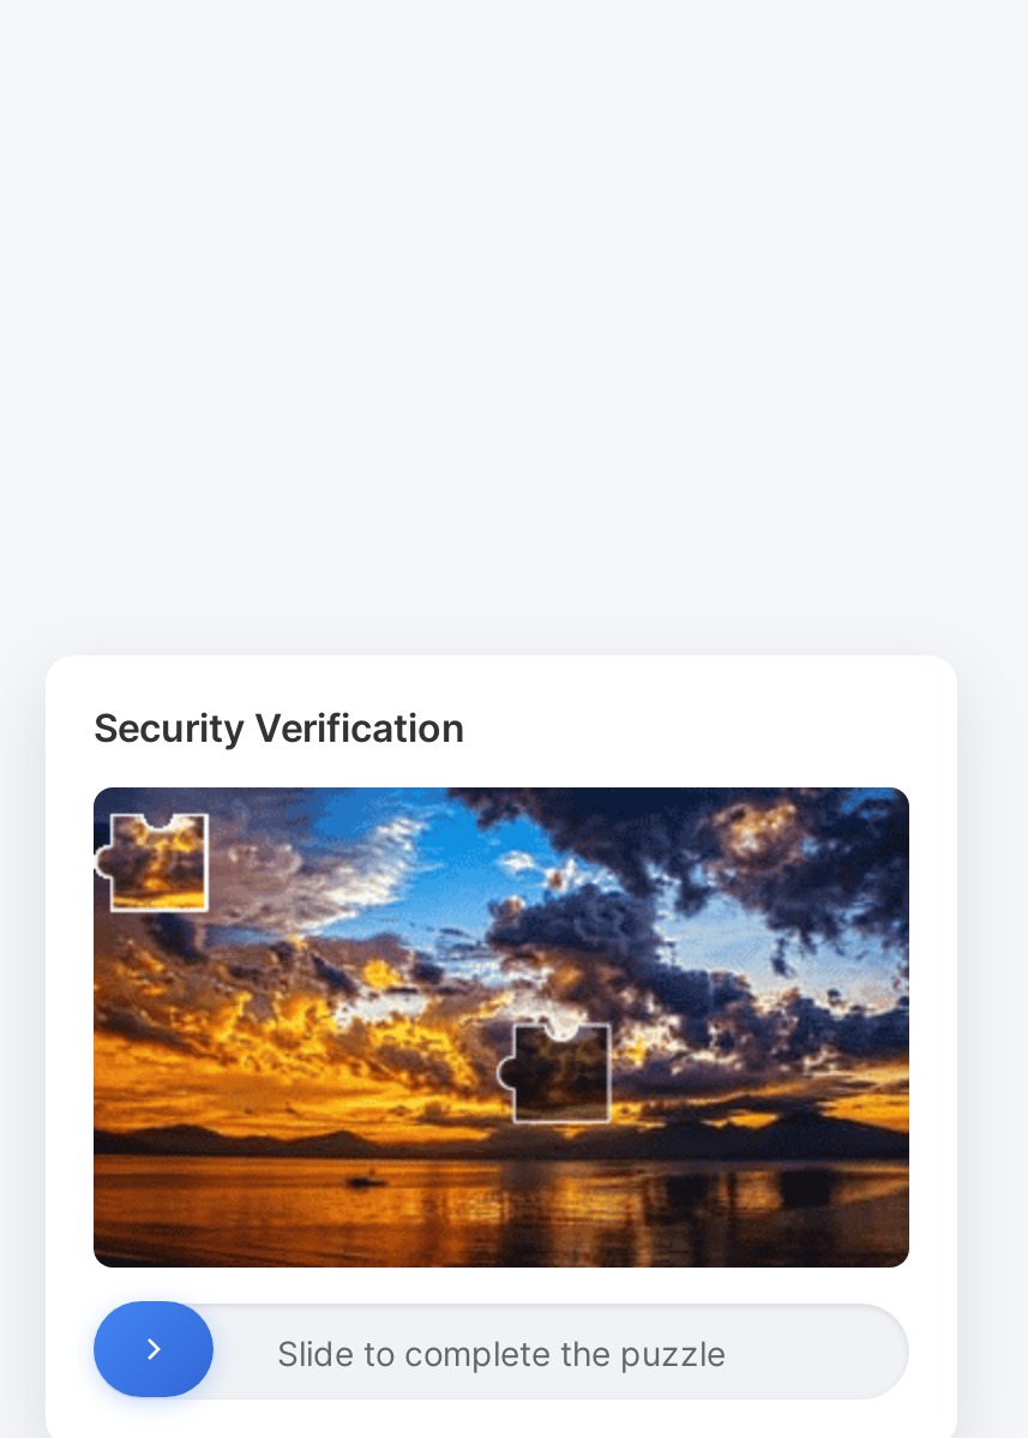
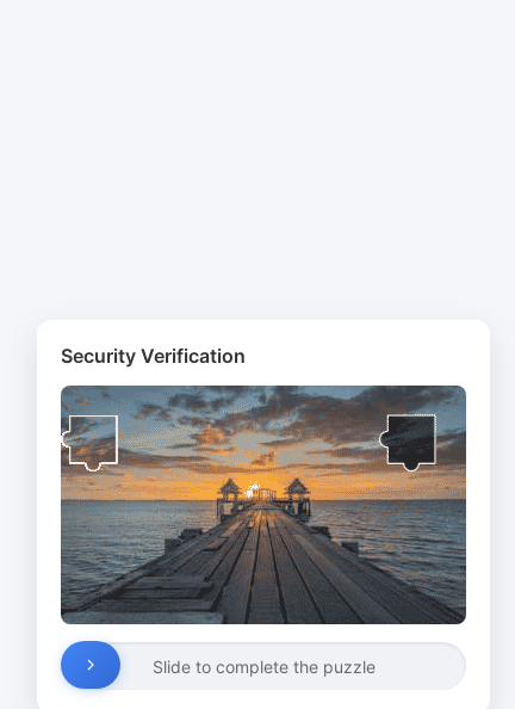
- [image]
+ [image]
